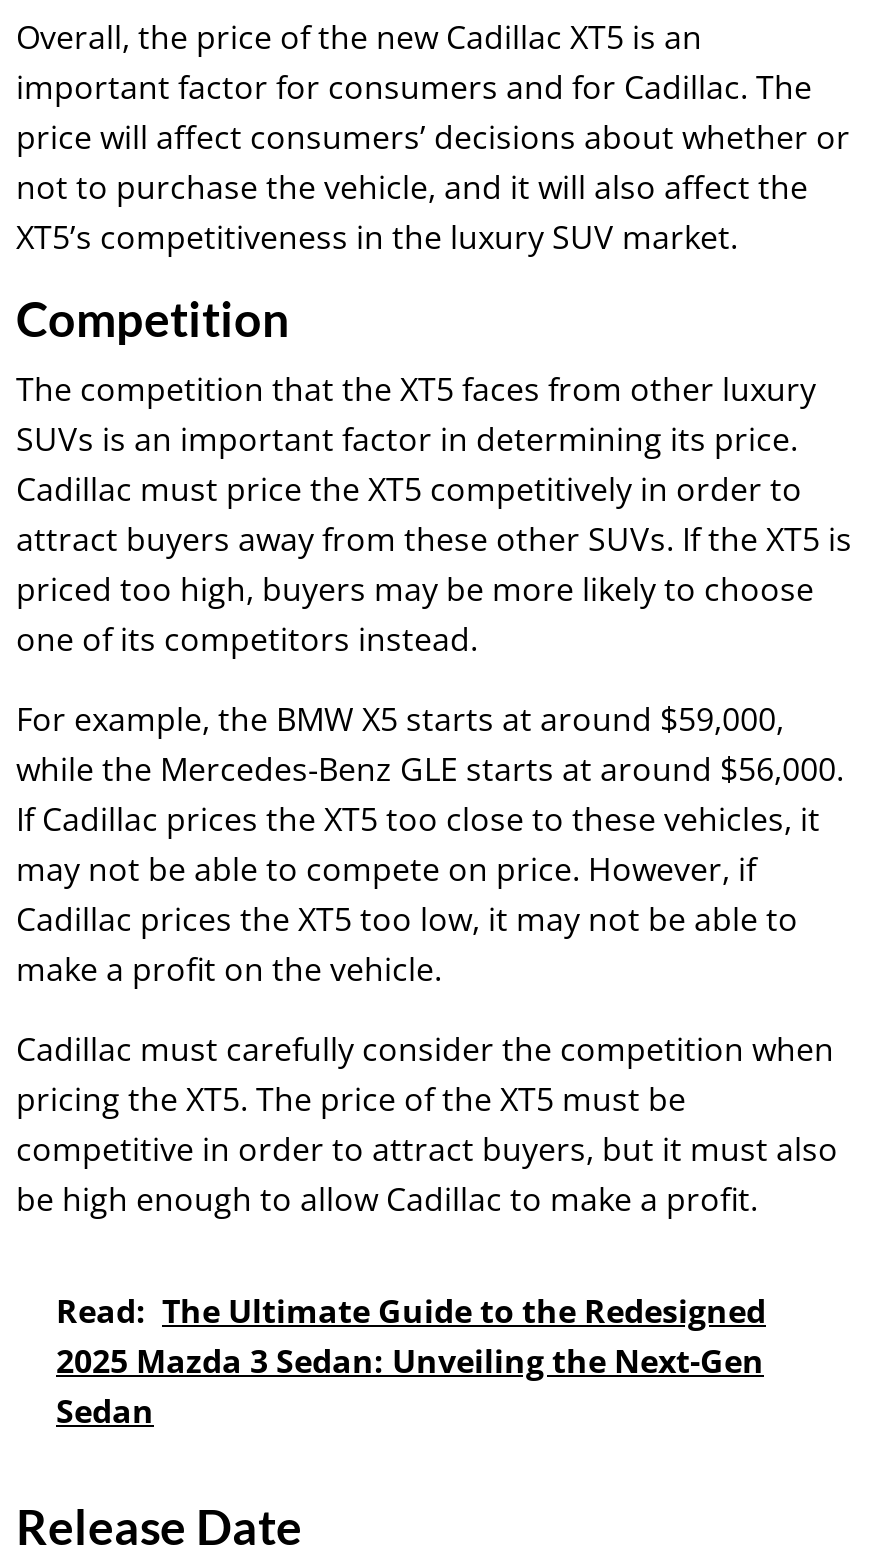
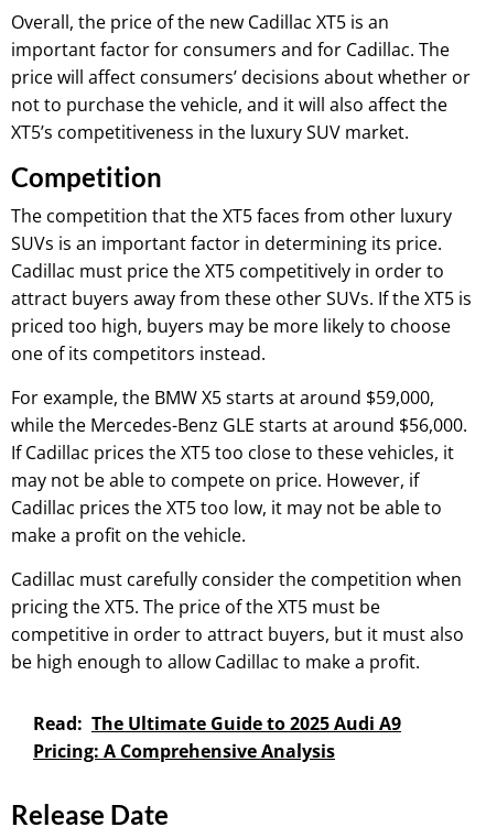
- Read: The Ultimate Guide to the Redesigned
- 2025 Mazda 3 Sedan: Unveiling the Next-Gen
- Sedan
+ Read: The Ultimate Guide to 2025 Audi A9
+ Pricing: A Comprehensive Analysis
